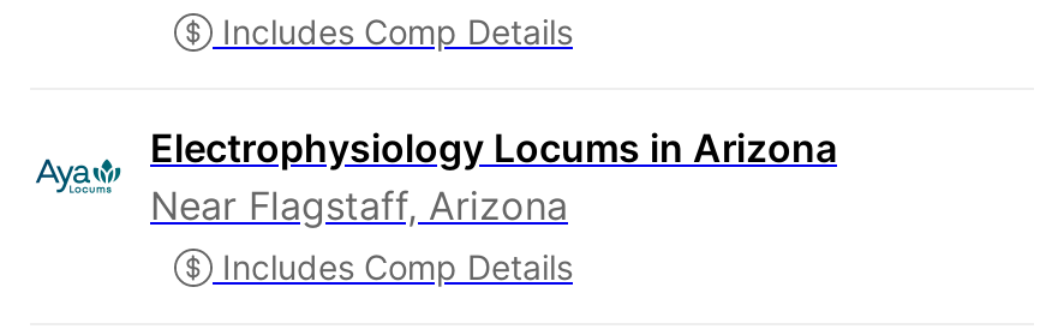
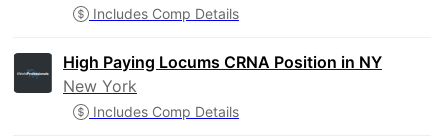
- [image]
- Electrophysiology Locums in Arizona
- Near Flagstaff, Arizona
+ [image]
+ High Paying Locums CRNA Position in NY
+ New York
